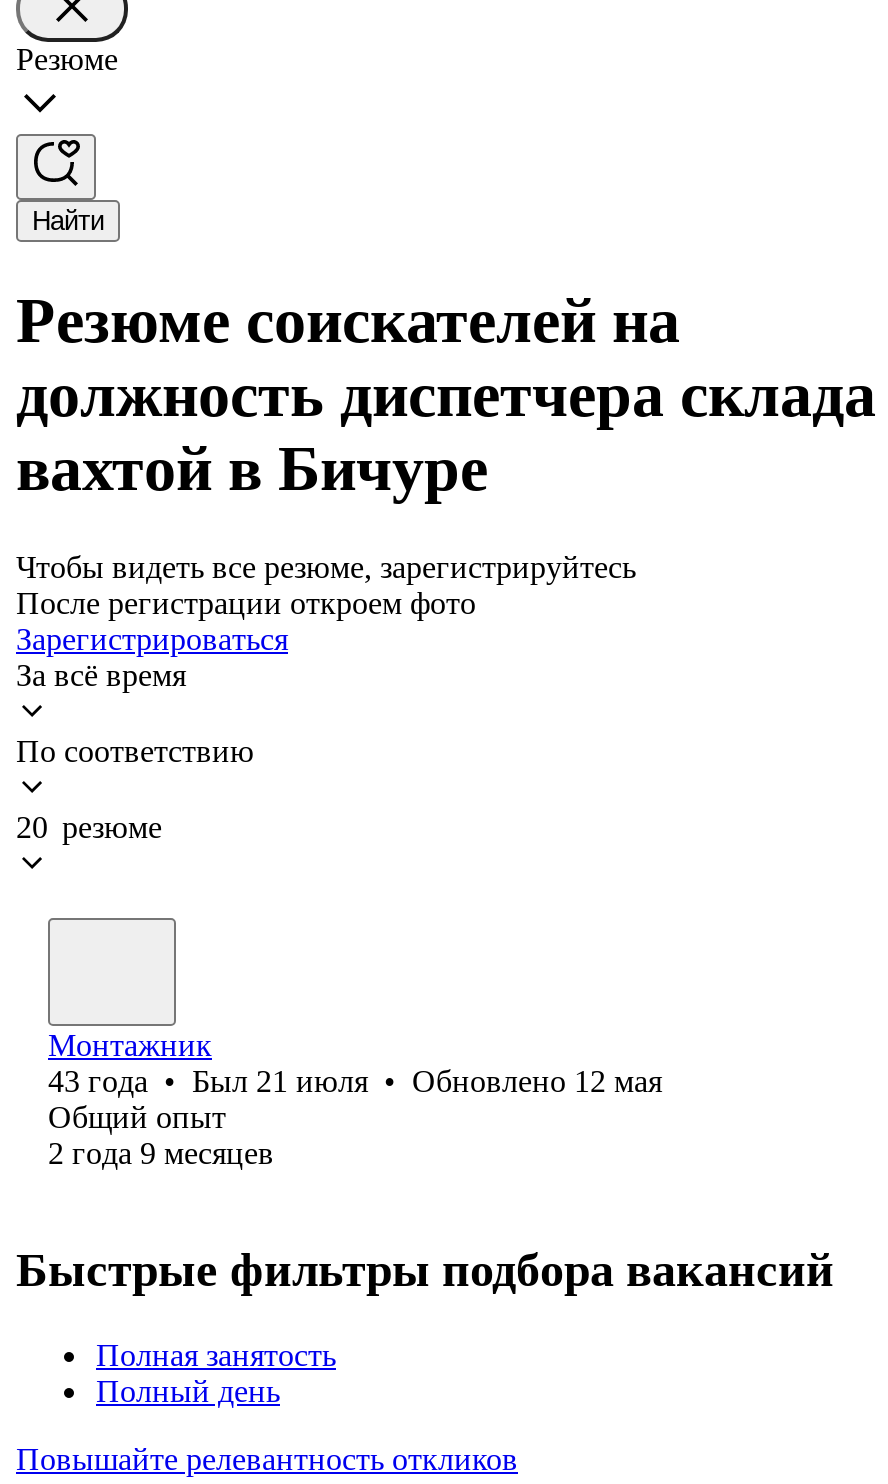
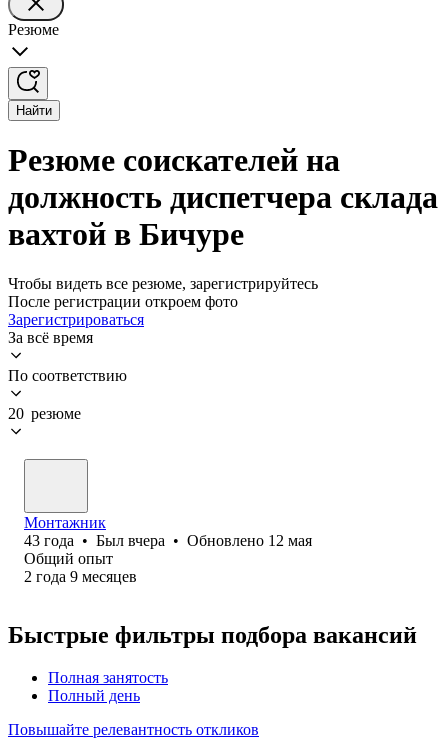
- 43 года • Был 21 июля • Обновлено 12 мая
+ 43 года • Был вчера • Обновлено 12 мая
